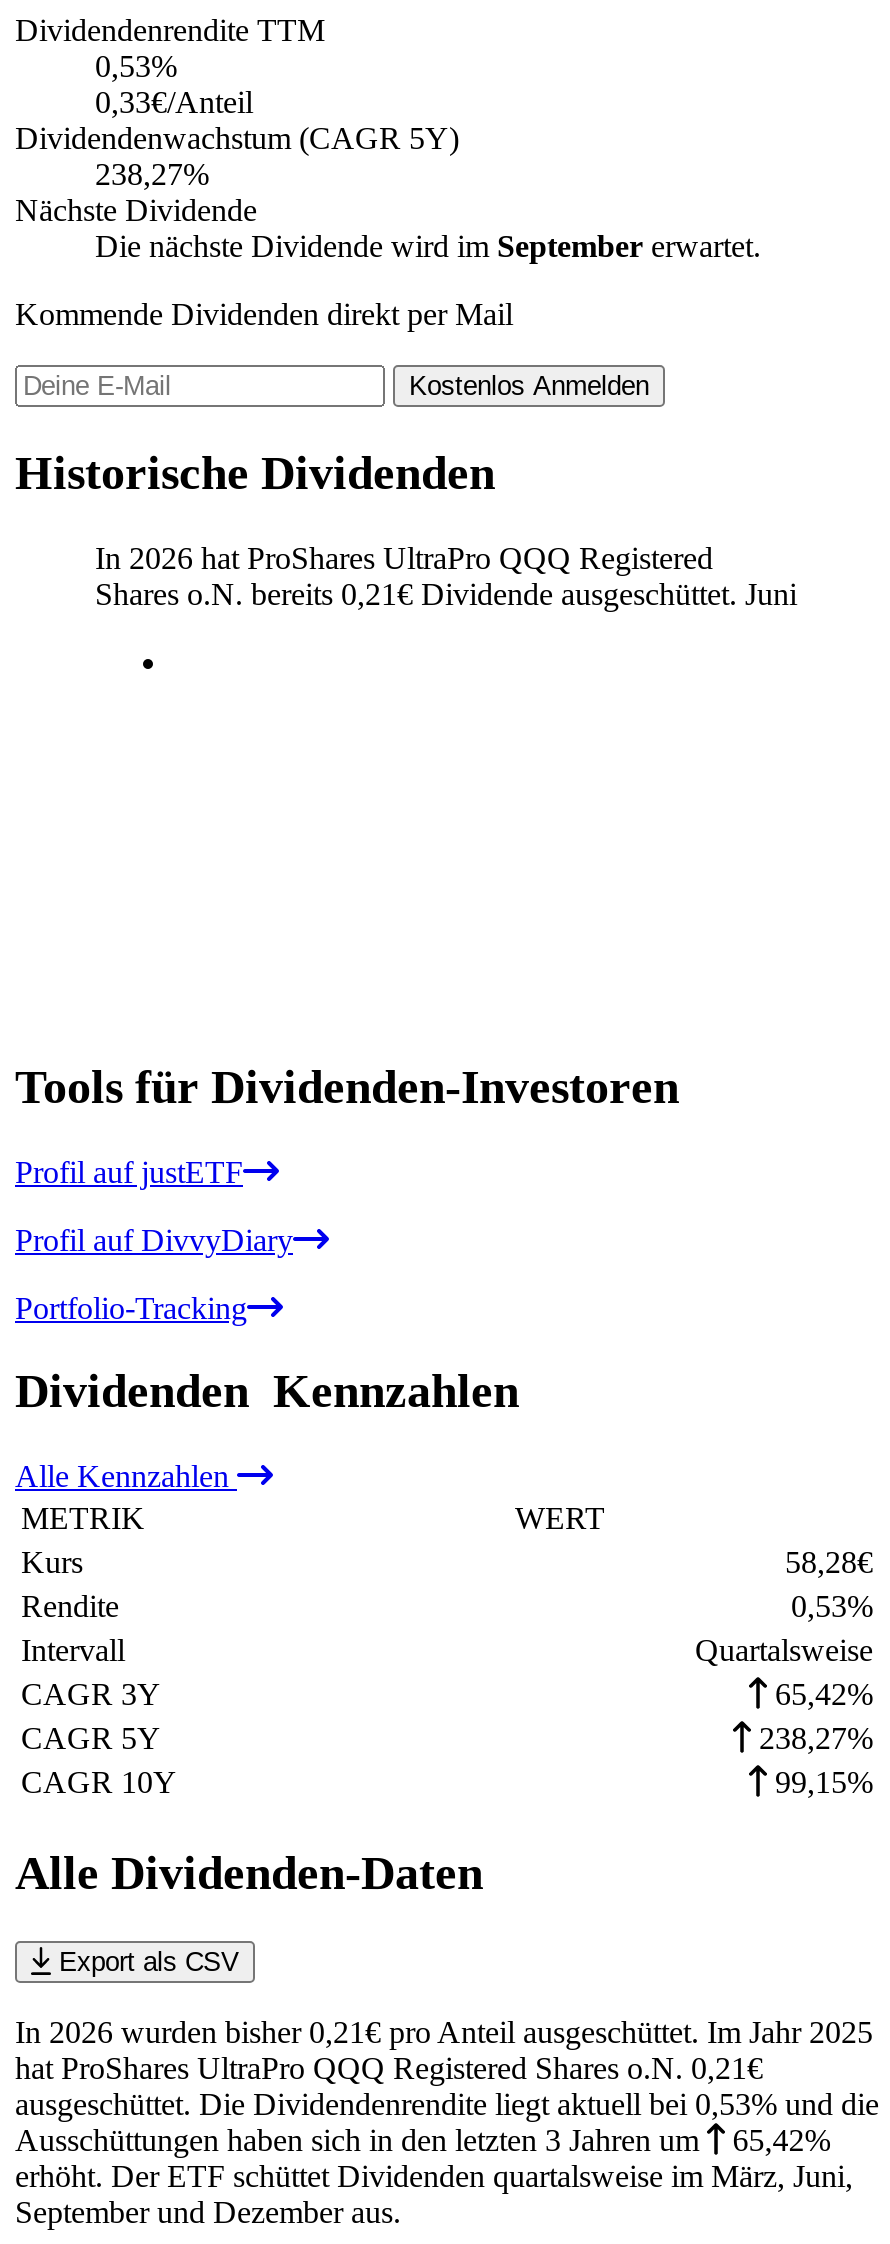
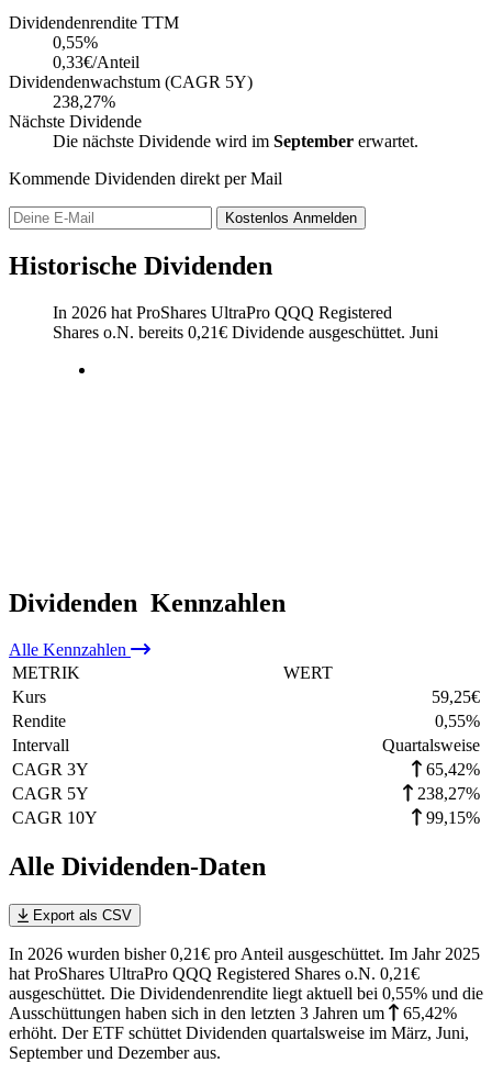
- 0,53%
+ 0,55%

- Tools für Dividenden-Investoren
- Profil auf justETF
- Profil auf DivvyDiary
- Portfolio-Tracking

- 58,28€
+ 59,25€

- 0,53%
+ 0,55%

- ausgeschüttet. Die Dividendenrendite liegt aktuell bei 0,53% und die
+ ausgeschüttet. Die Dividendenrendite liegt aktuell bei 0,55% und die
